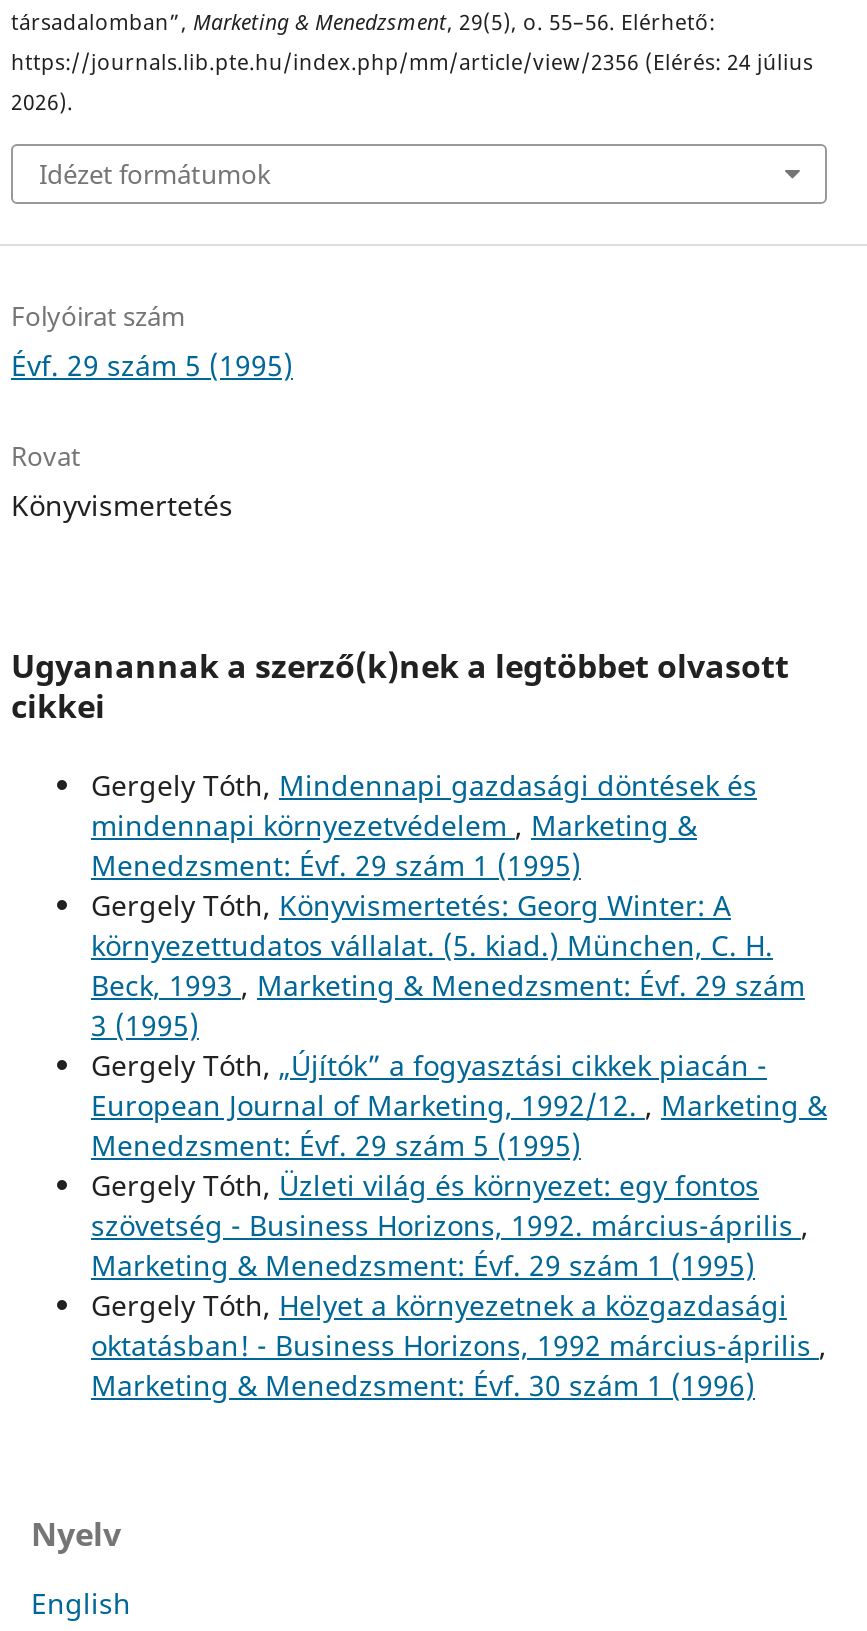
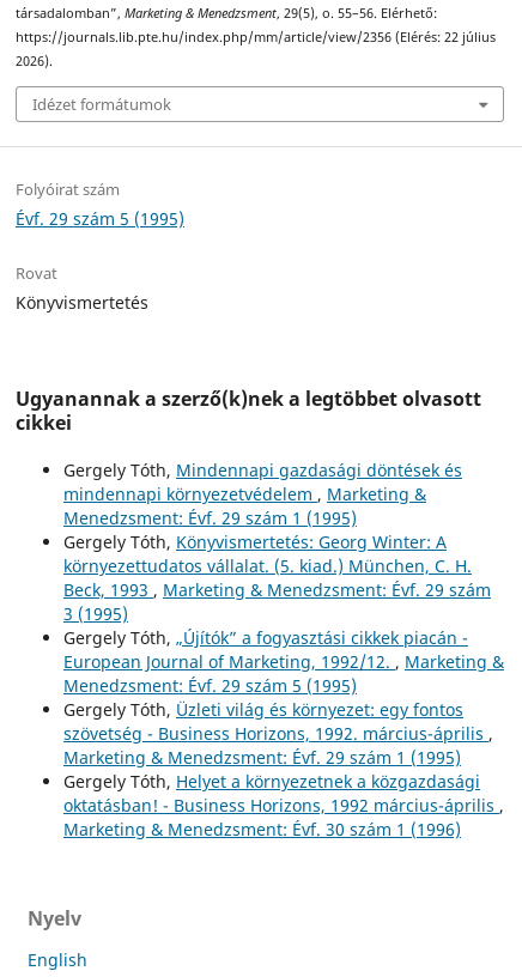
- https://journals.lib.pte.hu/index.php/mm/article/view/2356 (Elérés: 24 július
+ https://journals.lib.pte.hu/index.php/mm/article/view/2356 (Elérés: 22 július
